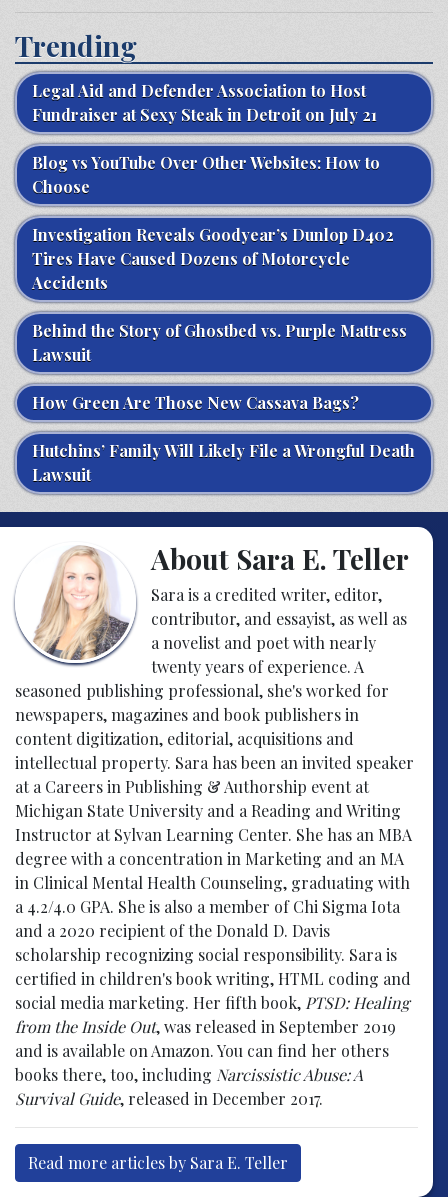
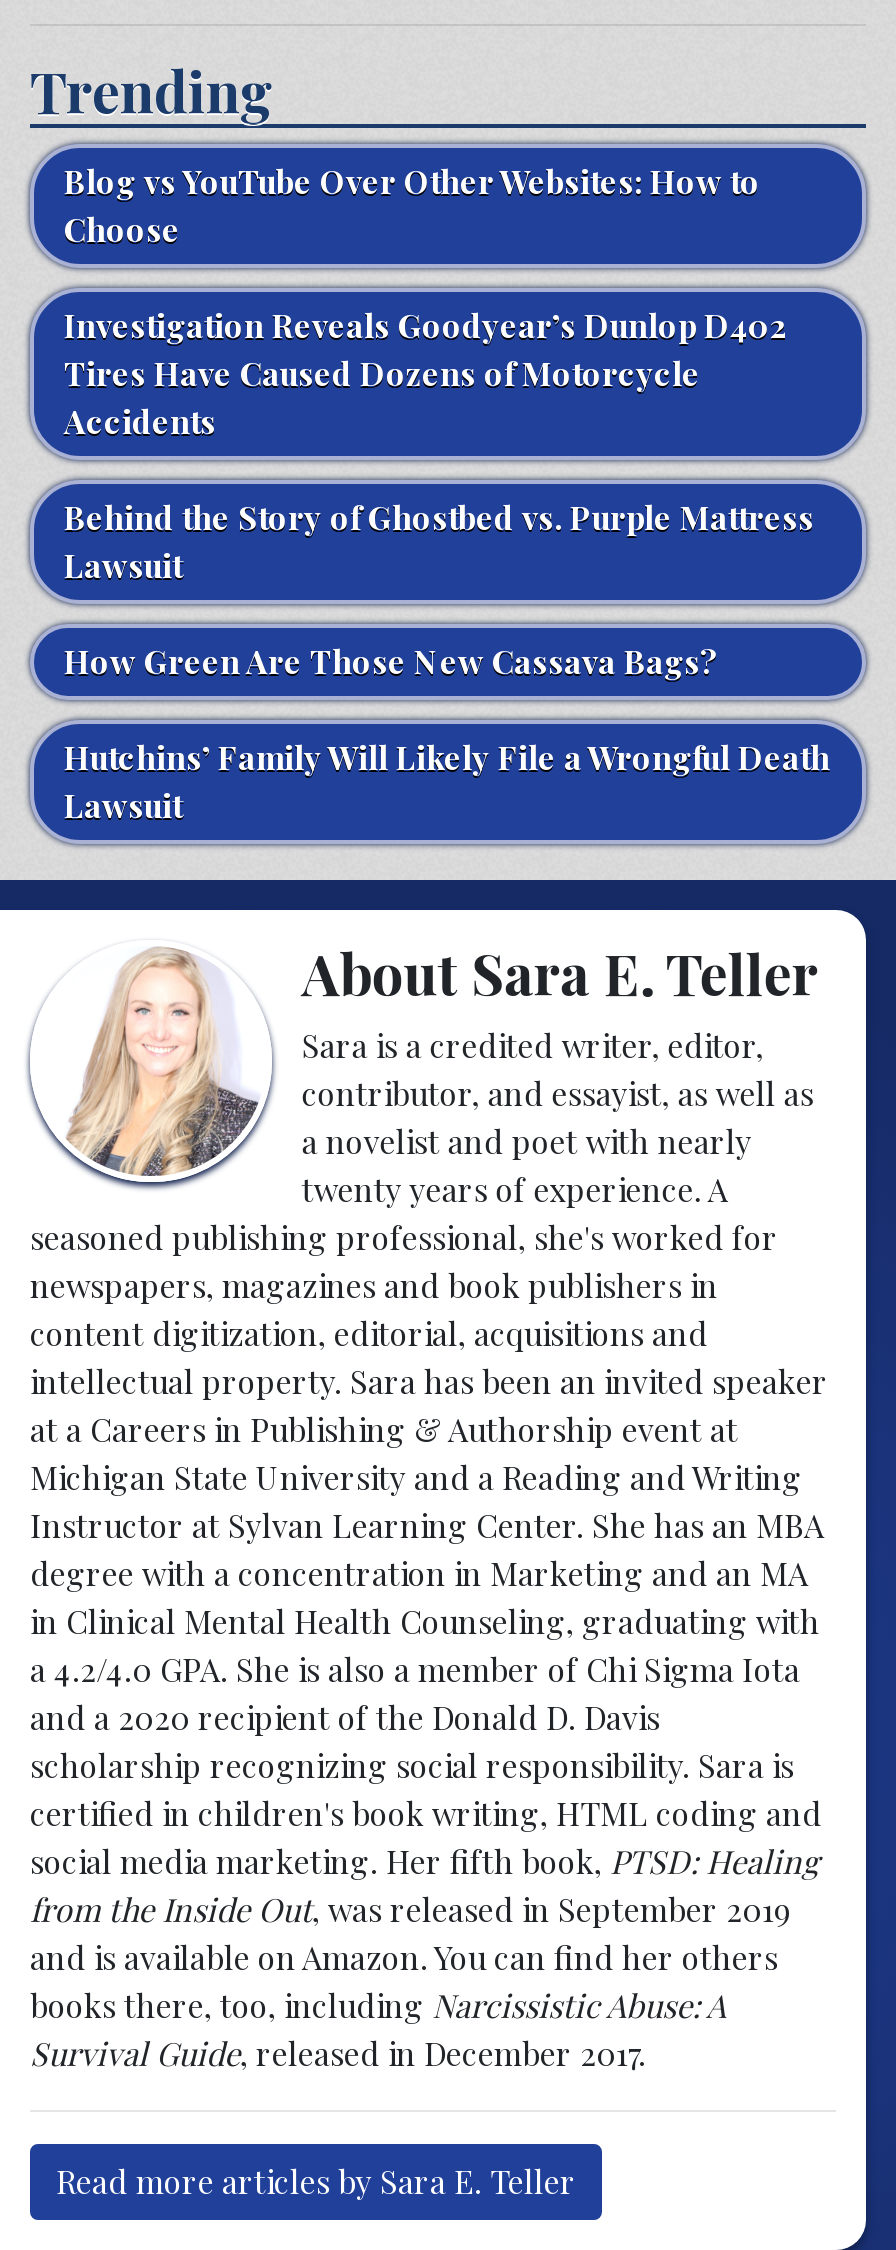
- Legal Aid and Defender Association to Host
- Fundraiser at Sexy Steak in Detroit on July 21
